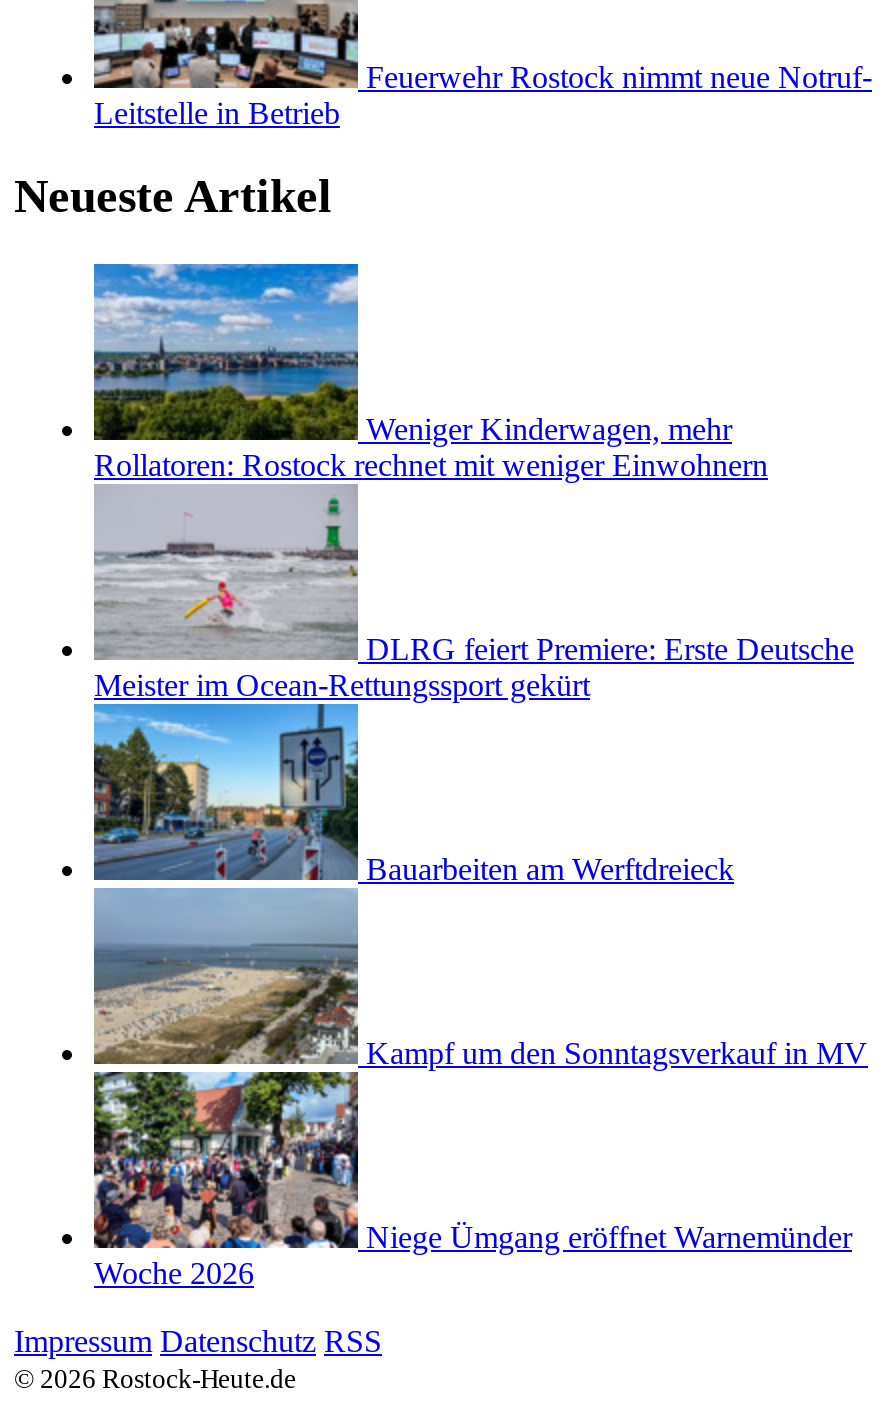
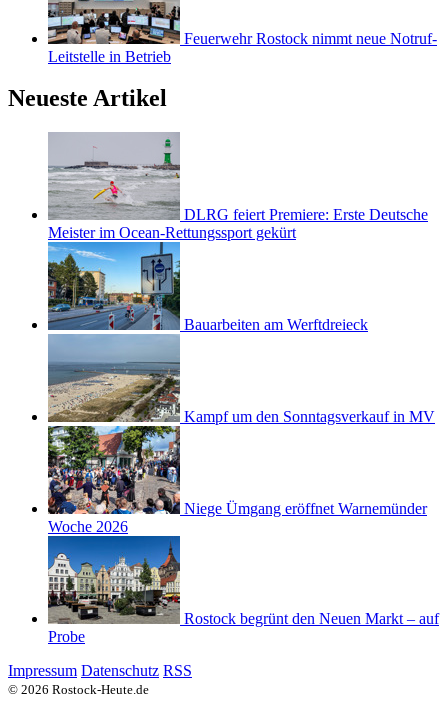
- [image]
- Weniger Kinderwagen, mehr
- Rollatoren: Rostock rechnet mit weniger Einwohnern

moved up: [image] | DLRG feiert Premiere: Erste Deutsche | Meister im Ocean-Rettungssport gekürt | Bauarbeiten am Werftdreieck | Kampf um den Sonntagsverkauf in MV | Niege Ümgang eröffnet Warnemünder | Woche 2026

+ [image]
+ Rostock begrünt den Neuen Markt – auf
+ Probe
